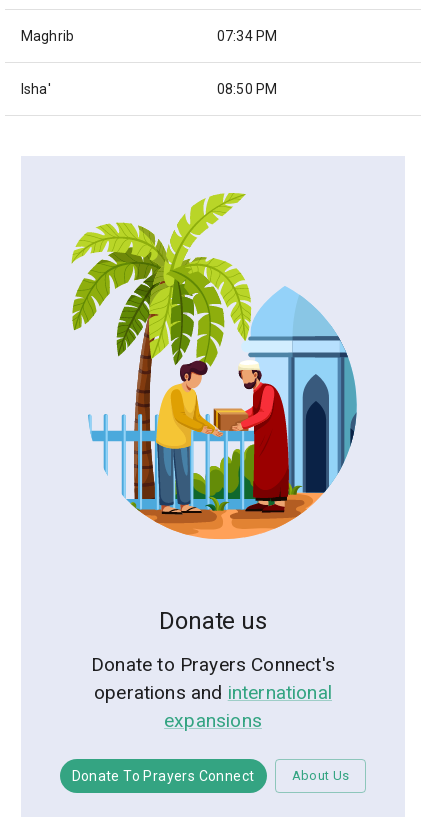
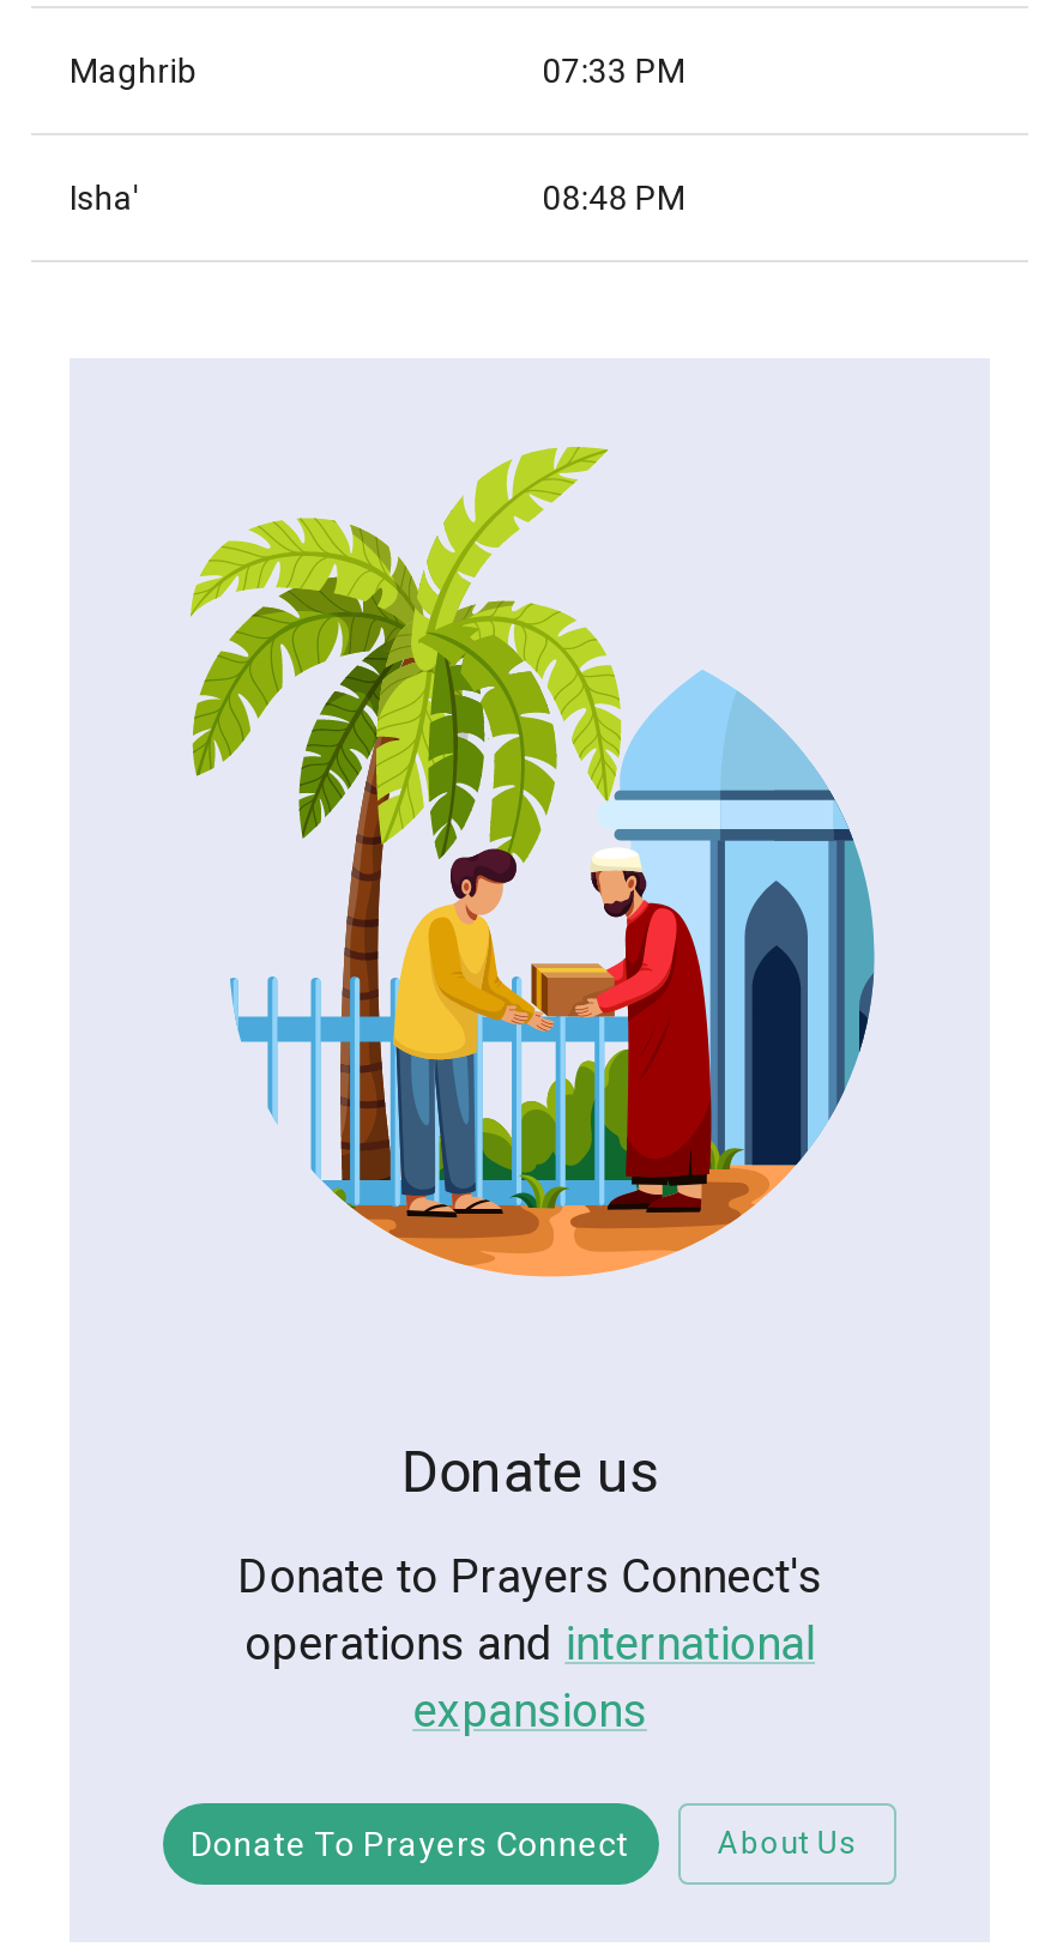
- 07:34 PM
+ 07:33 PM

- 08:50 PM
+ 08:48 PM
